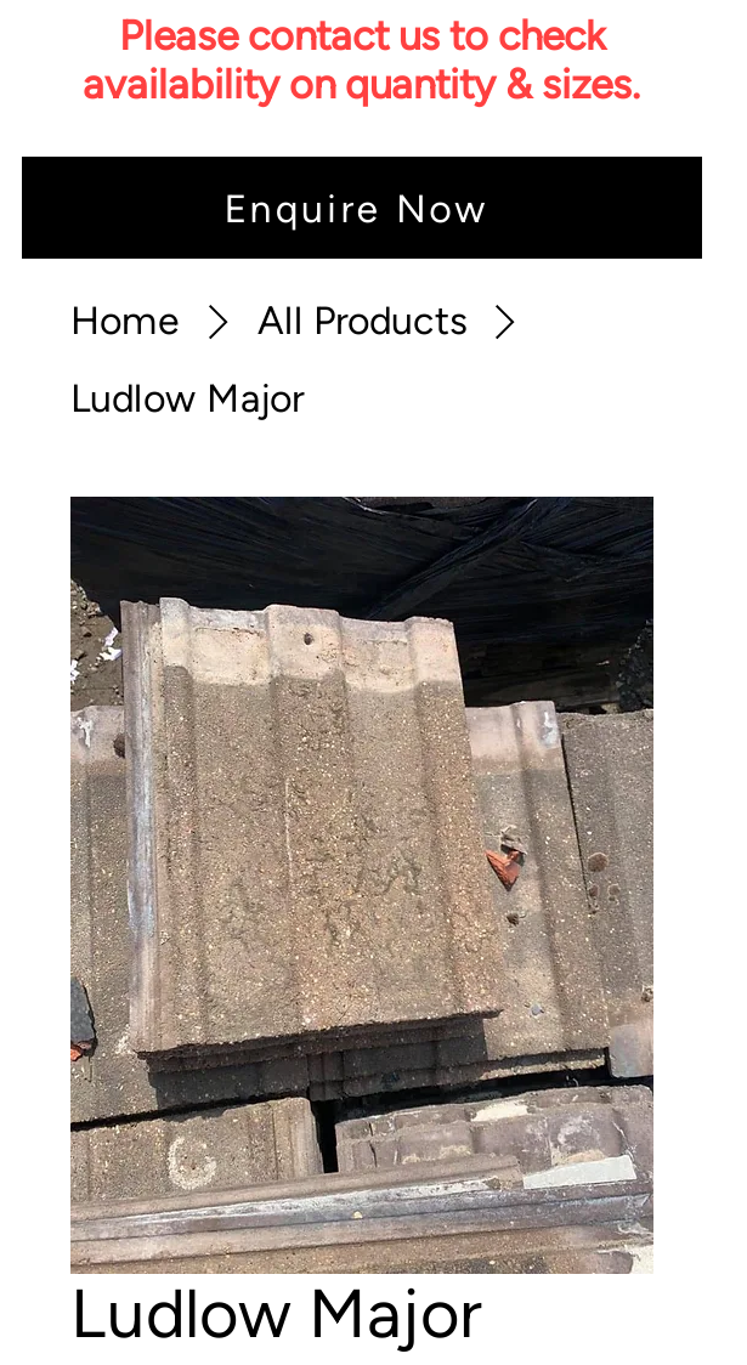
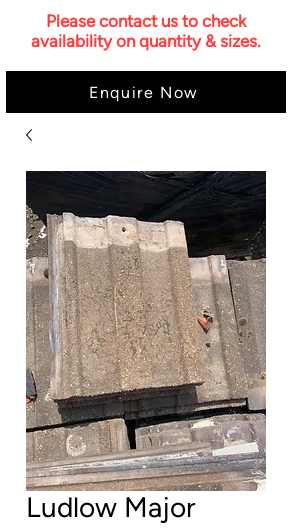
- Home
- All Products
- Ludlow Major
